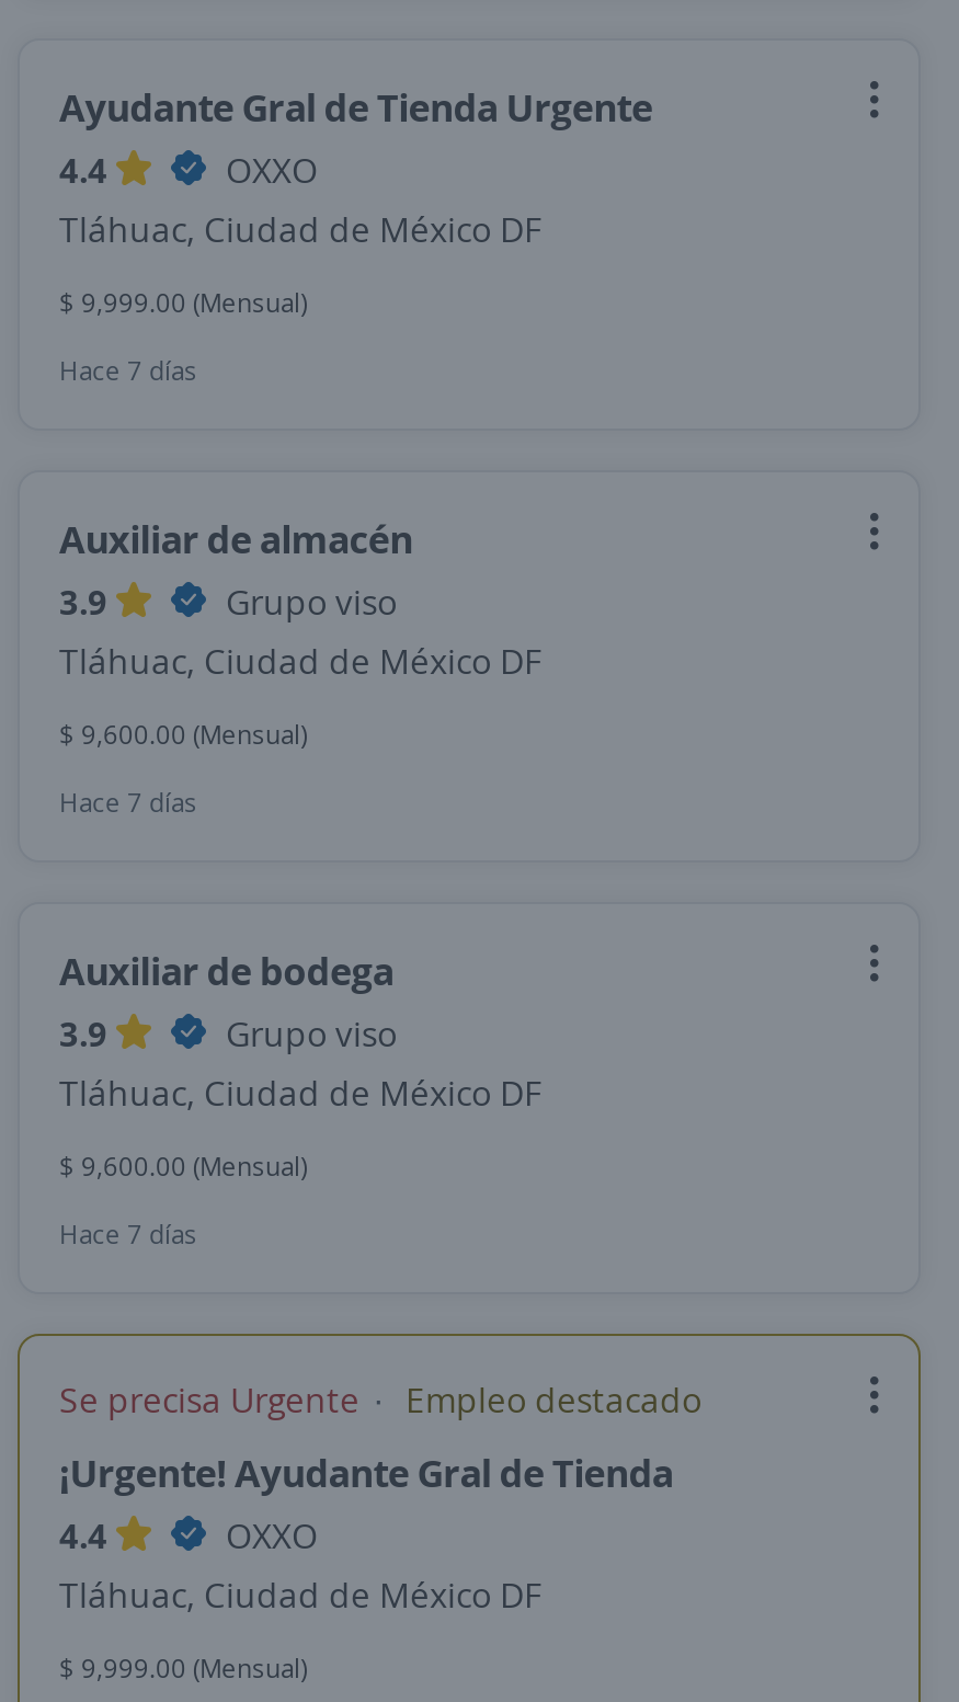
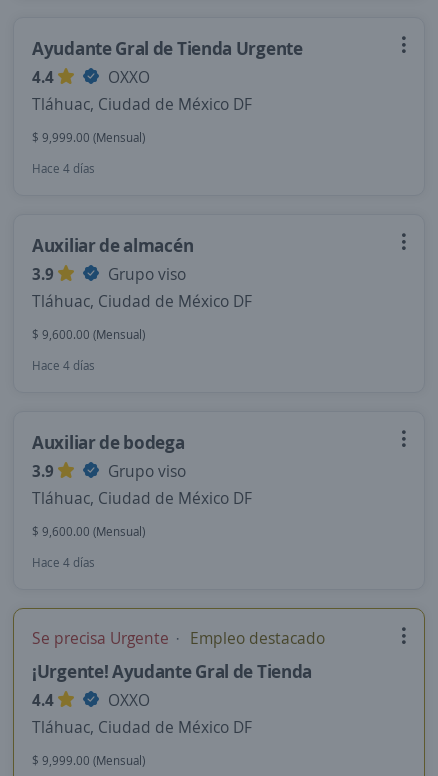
- Hace 7 días
+ Hace 4 días

- Hace 7 días
+ Hace 4 días

- Hace 7 días
+ Hace 4 días
